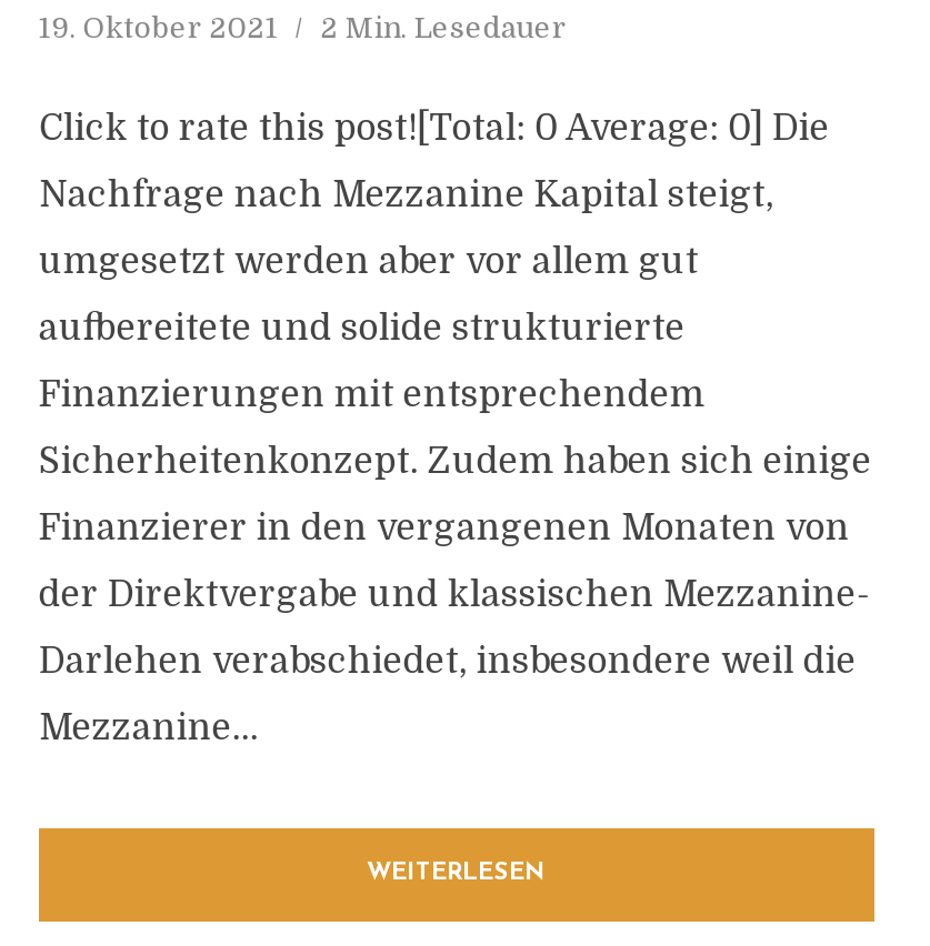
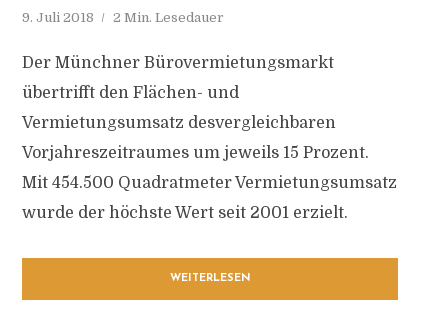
- 19. Oktober 2021 2 Min. Lesedauer
+ 9. Juli 2018 2 Min. Lesedauer

- Click to rate this post![Total: 0 Average: 0] Die
- Nachfrage nach Mezzanine Kapital steigt,
- umgesetzt werden aber vor allem gut
- aufbereitete und solide strukturierte
- Finanzierungen mit entsprechendem
- Sicherheitenkonzept. Zudem haben sich einige
- Finanzierer in den vergangenen Monaten von
- der Direktvergabe und klassischen Mezzanine-
- Darlehen verabschiedet, insbesondere weil die
- Mezzanine...
+ Der Münchner Bürovermietungsmarkt
+ übertrifft den Flächen- und
+ Vermietungsumsatz desvergleichbaren
+ Vorjahreszeitraumes um jeweils 15 Prozent.
+ Mit 454.500 Quadratmeter Vermietungsumsatz
+ wurde der höchste Wert seit 2001 erzielt.
